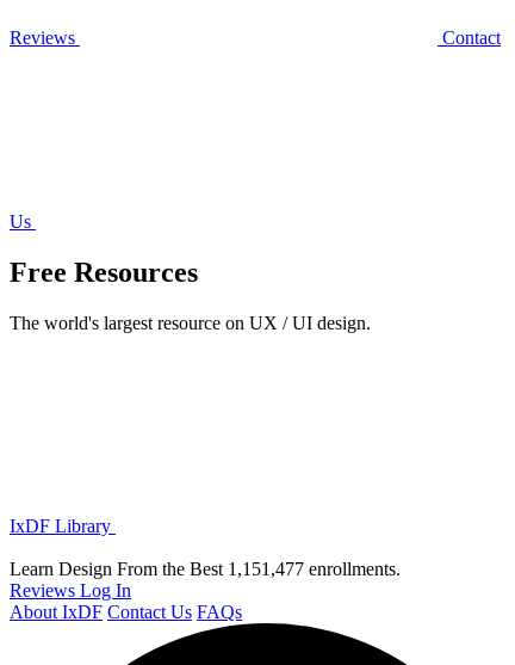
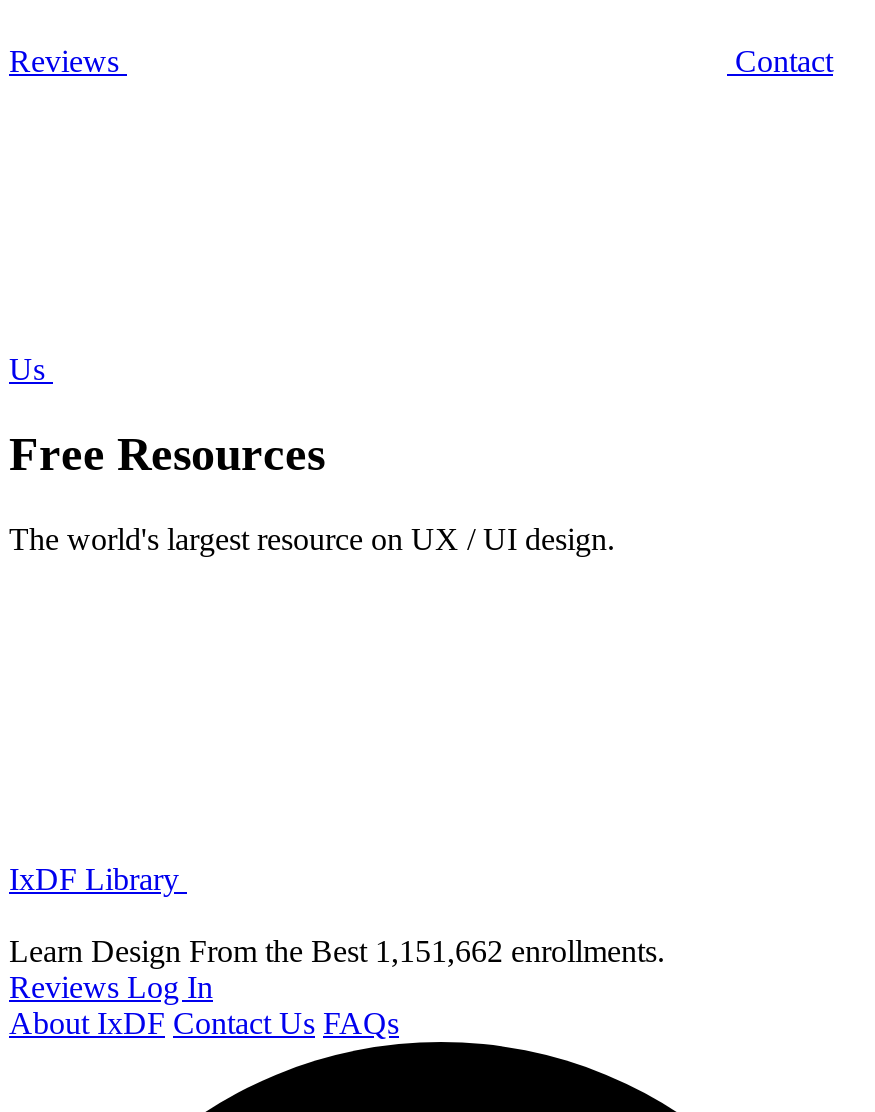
- Learn Design From the Best 1,151,477 enrollments.
+ Learn Design From the Best 1,151,662 enrollments.
